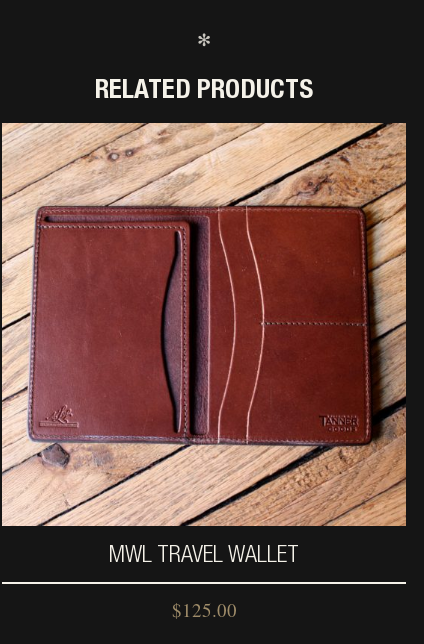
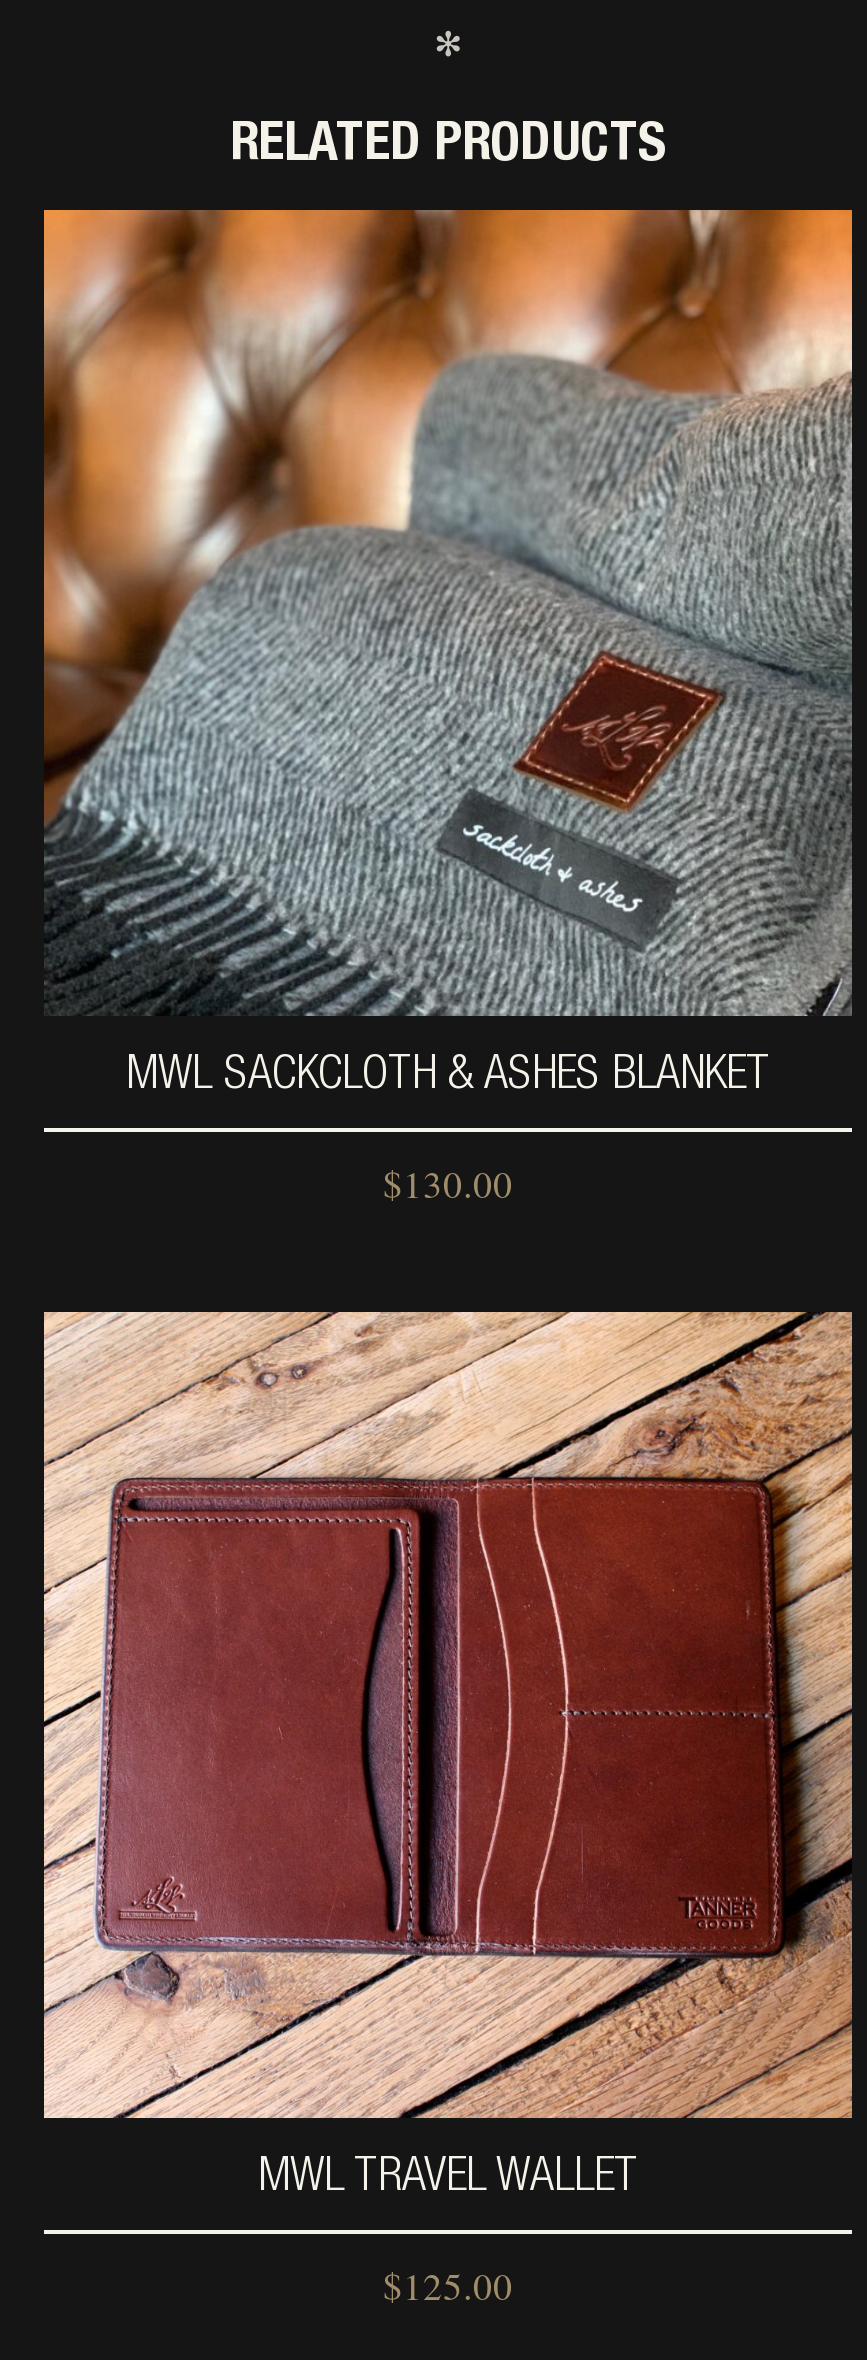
+ [image]
+ MWL SACKCLOTH & ASHES BLANKET
+ $130.00
